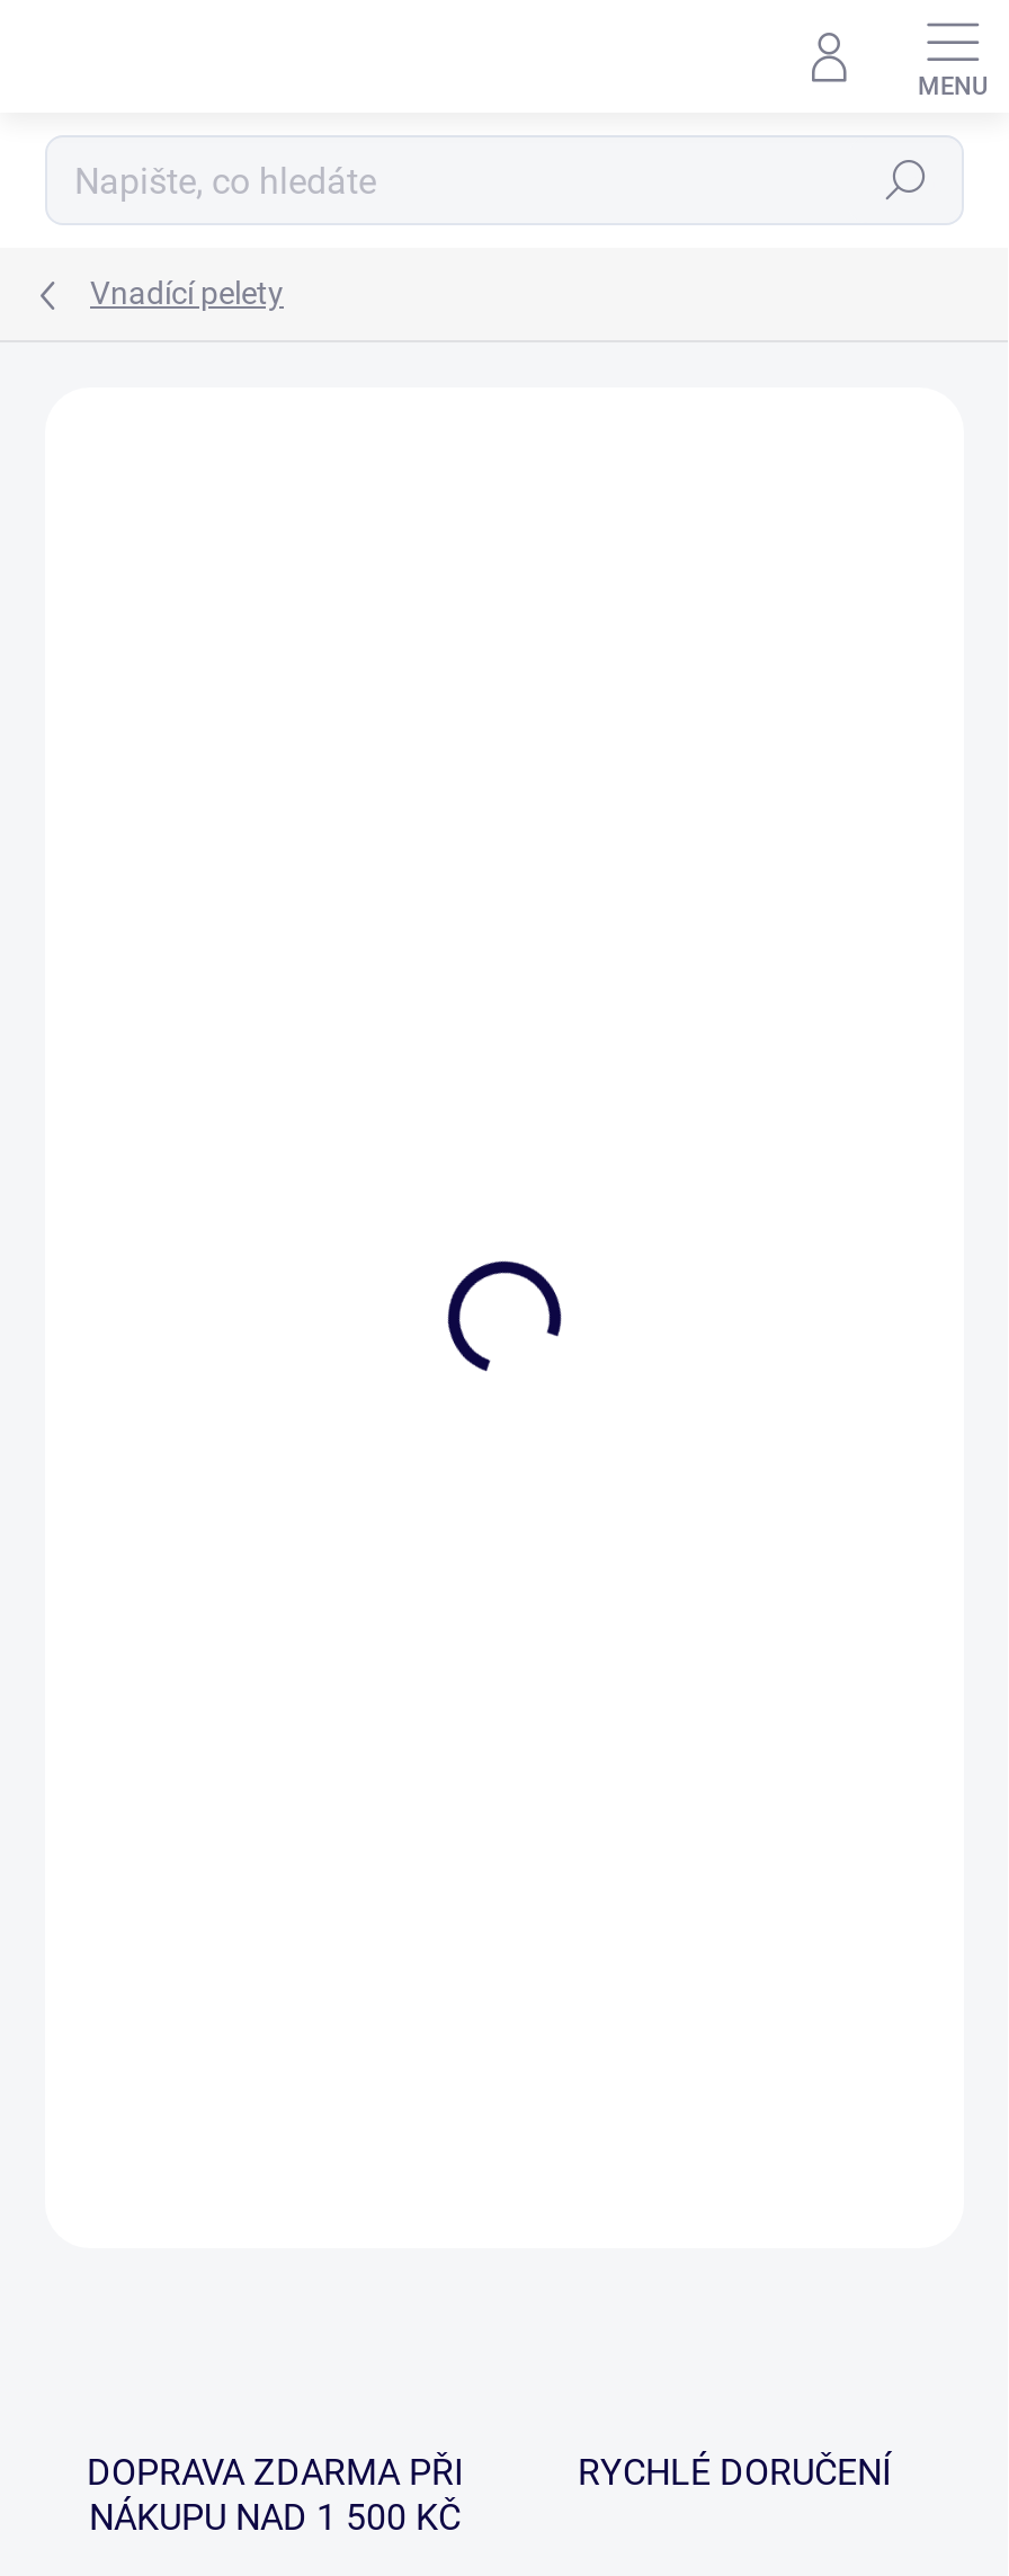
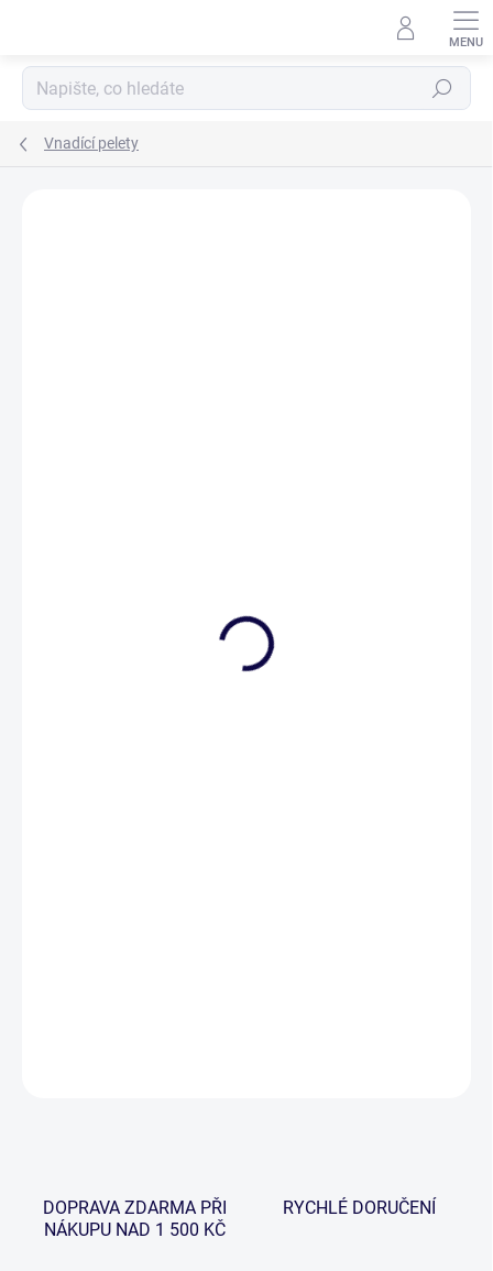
- [image]
+ [image]
